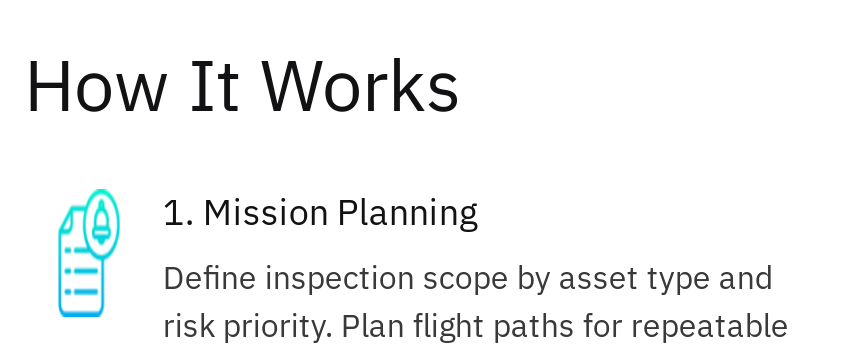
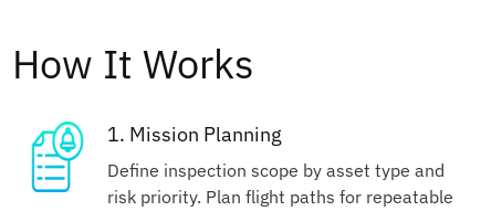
- [image]
+ [image]
